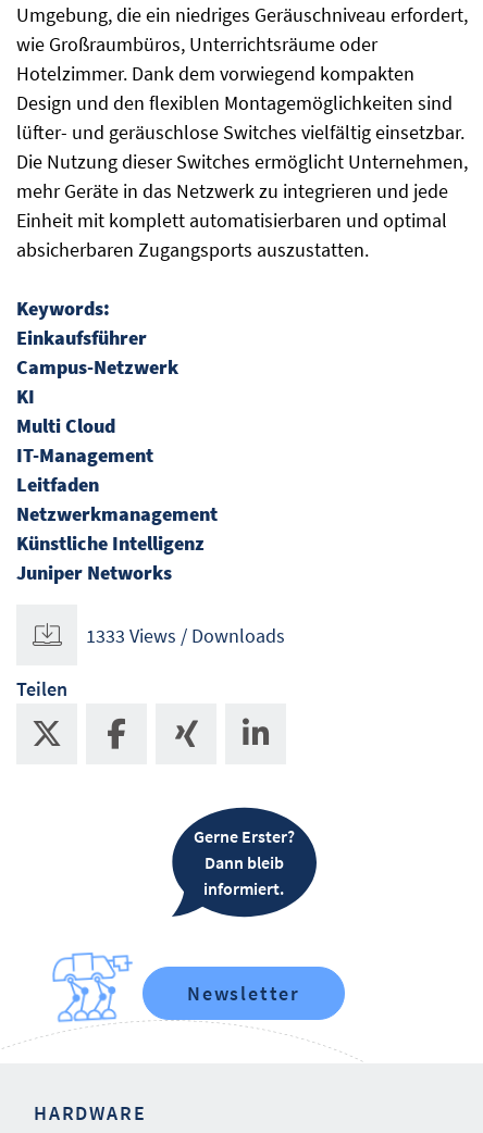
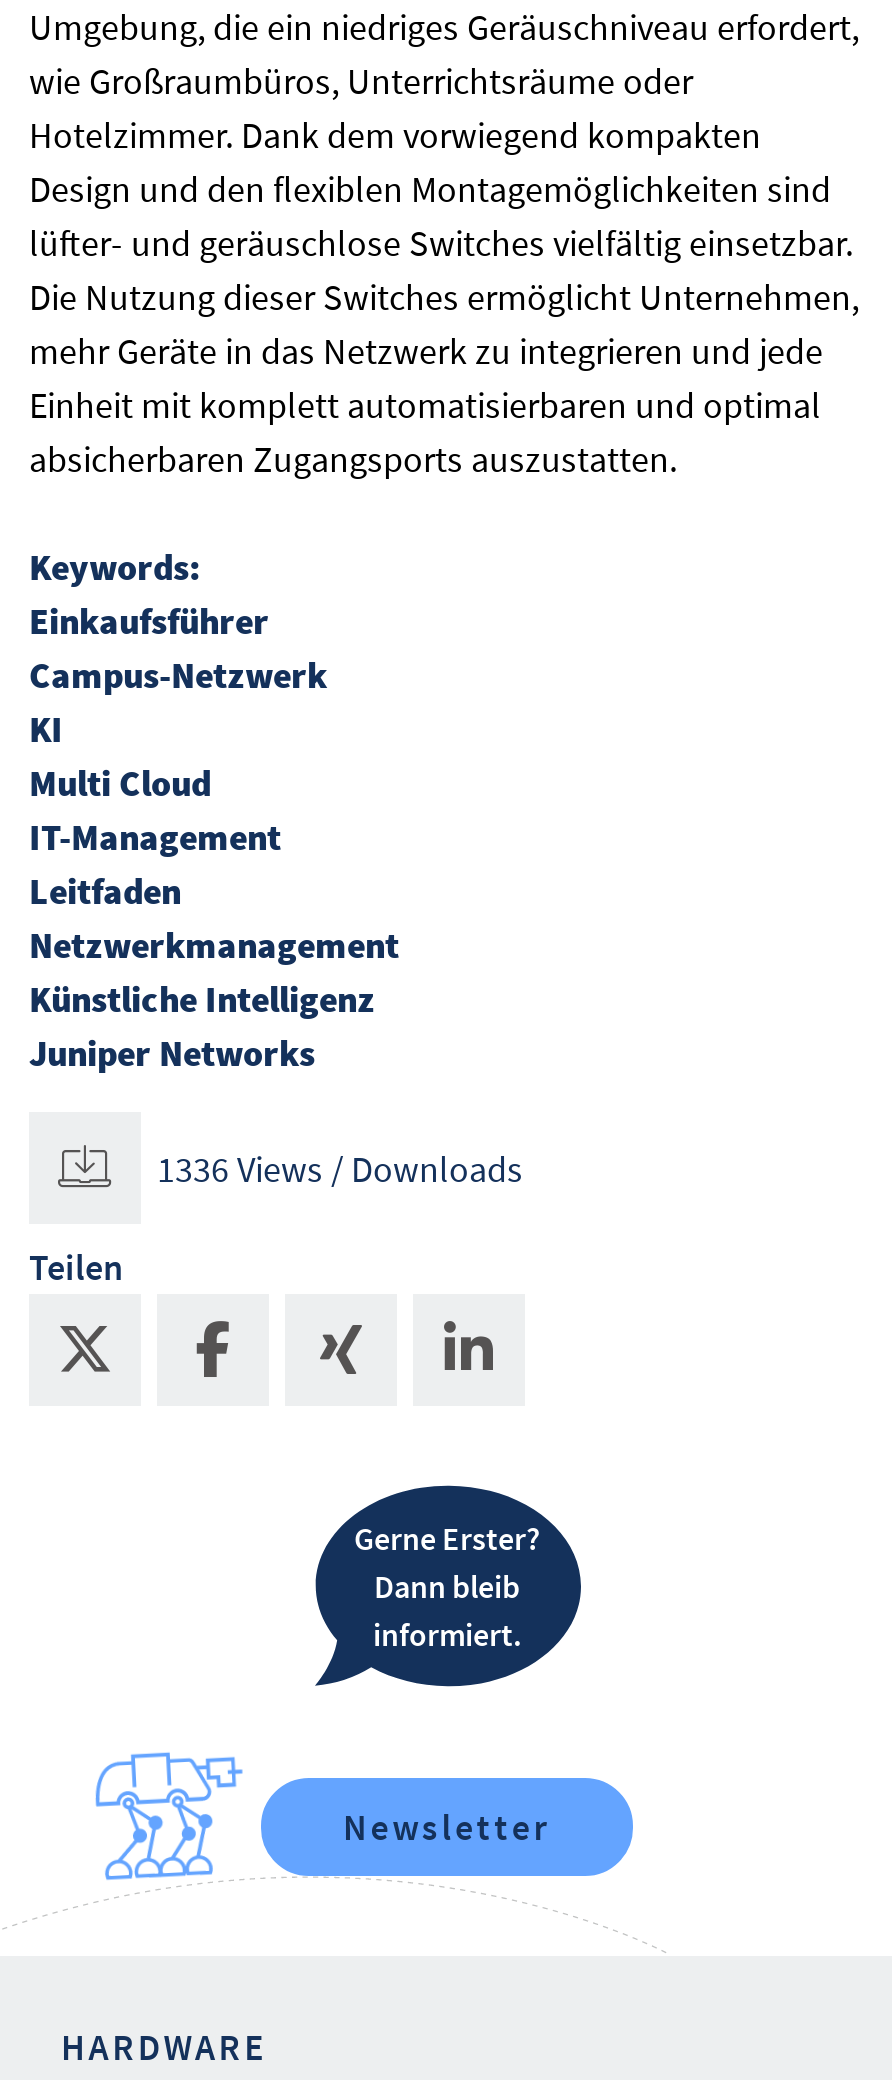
- 1333 Views / Downloads
+ 1336 Views / Downloads
